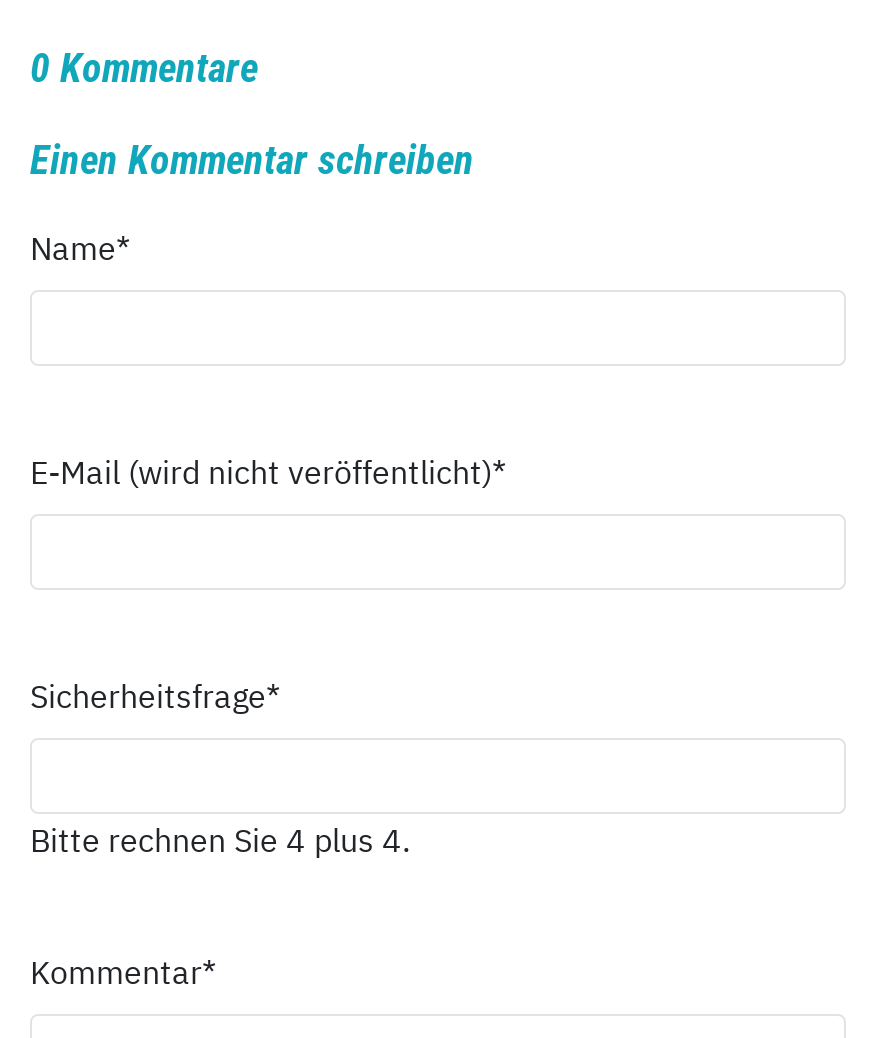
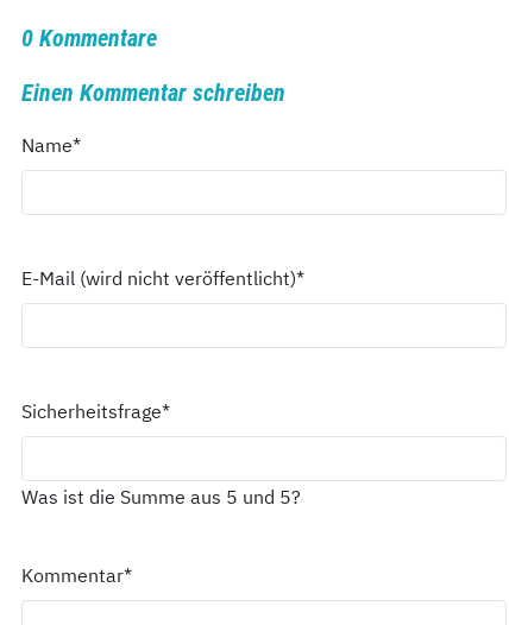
- Bitte rechnen Sie 4 plus 4.
+ Was ist die Summe aus 5 und 5?
